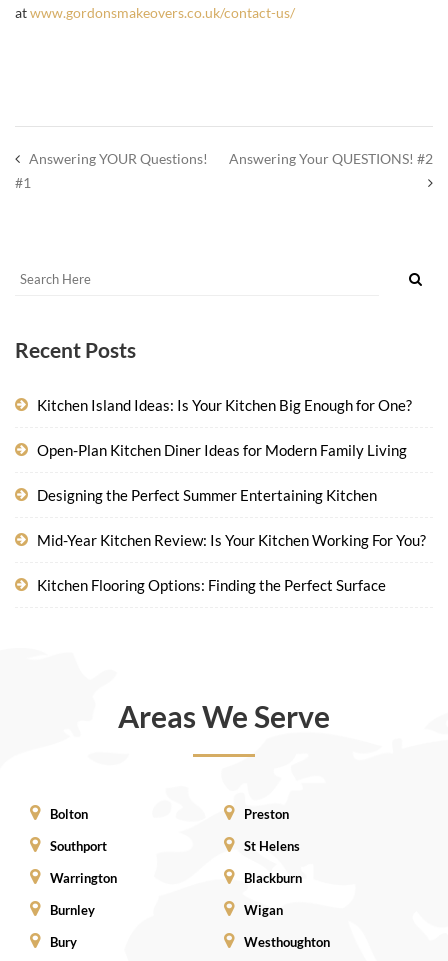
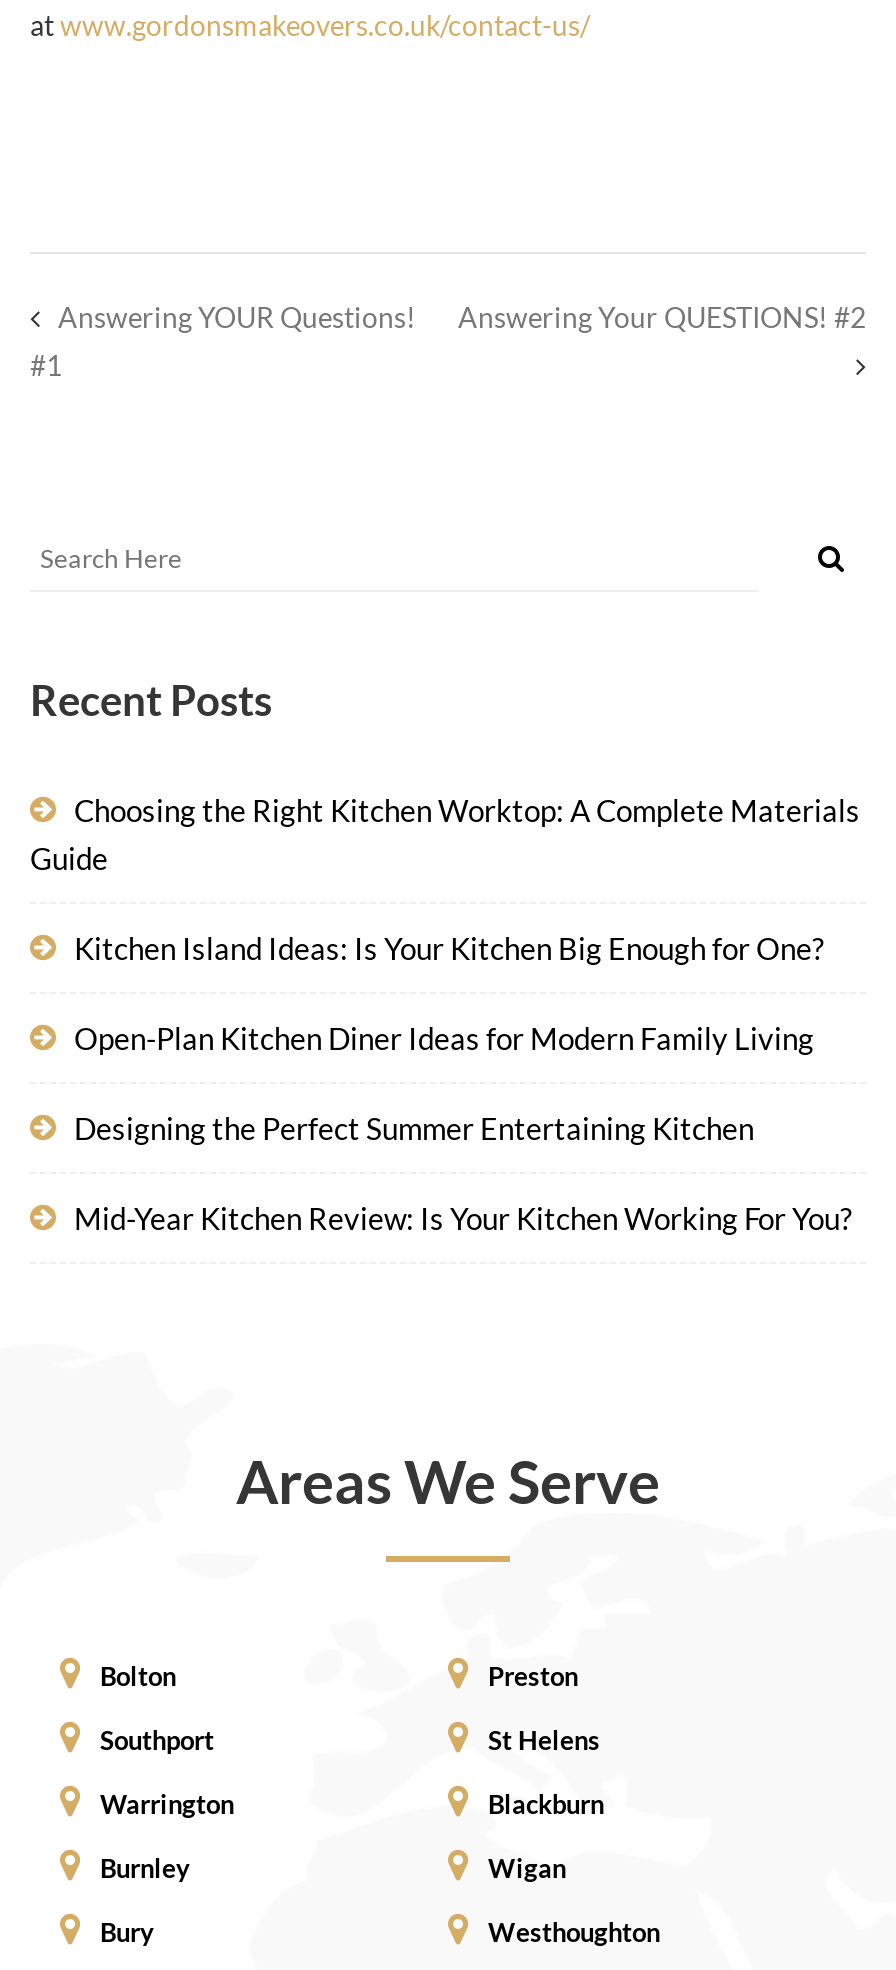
+ Choosing the Right Kitchen Worktop: A Complete Materials
+ Guide

moved down: Kitchen Island Ideas: Is Your Kitchen Big Enough for One? | Open-Plan Kitchen Diner Ideas for Modern Family Living | Designing the Perfect Summer Entertaining Kitchen | Mid-Year Kitchen Review: Is Your Kitchen Working For You?

- Kitchen Flooring Options: Finding the Perfect Surface
